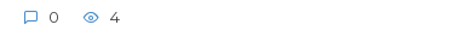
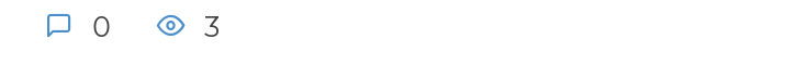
- 4
+ 3
